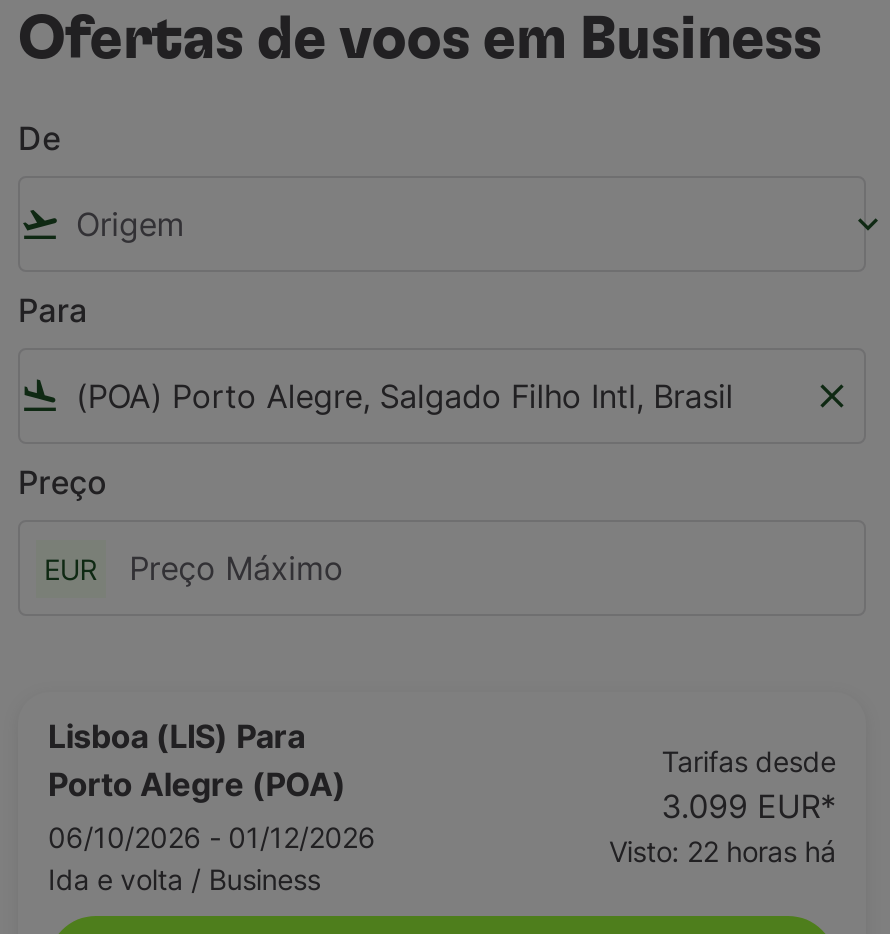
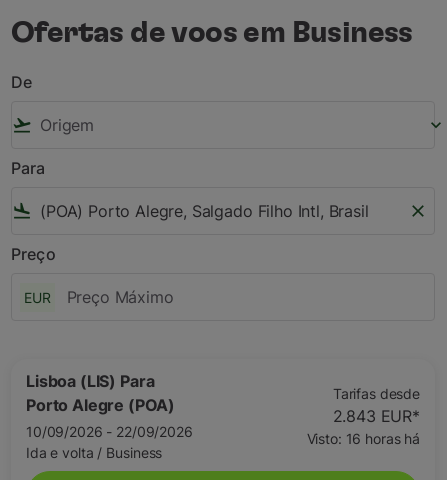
- 3.099 EUR*
+ 2.843 EUR*

- 06/10/2026 - 01/12/2026
+ 10/09/2026 - 22/09/2026

- Visto: 22 horas há
+ Visto: 16 horas há
